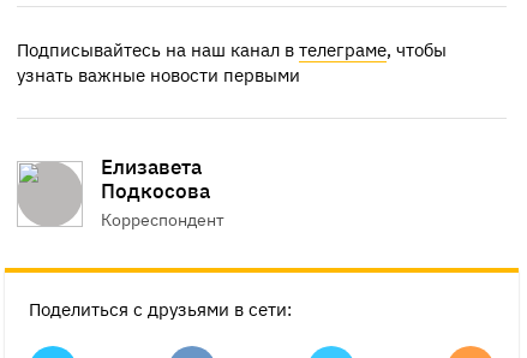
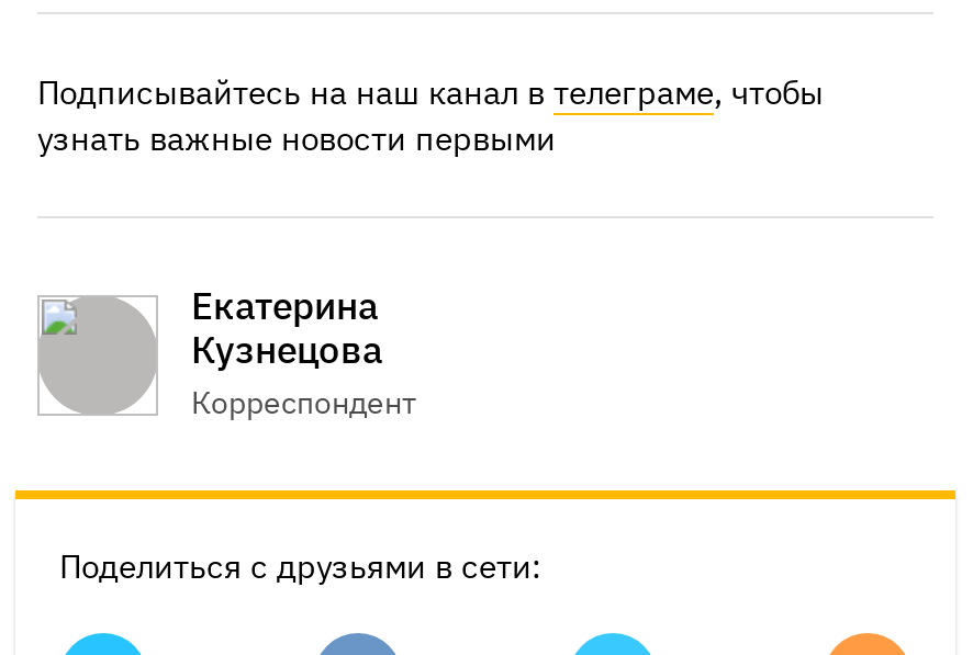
- Елизавета
- Подкосова
+ Екатерина
+ Кузнецова
